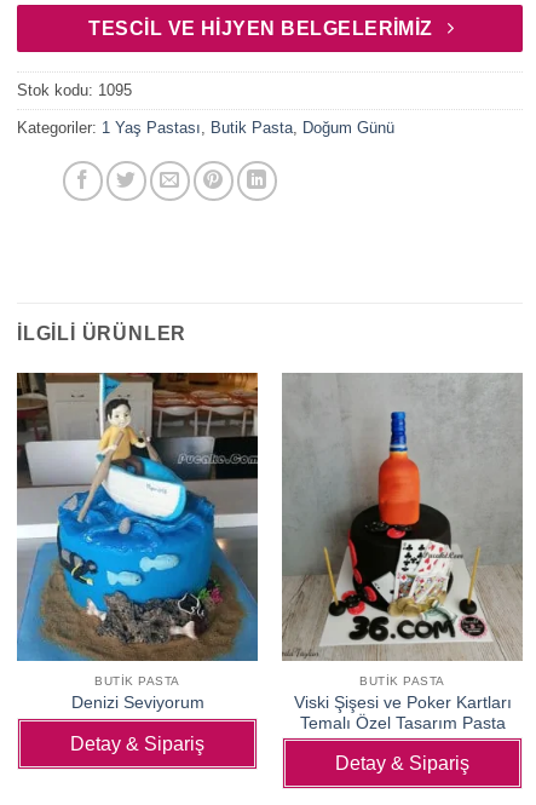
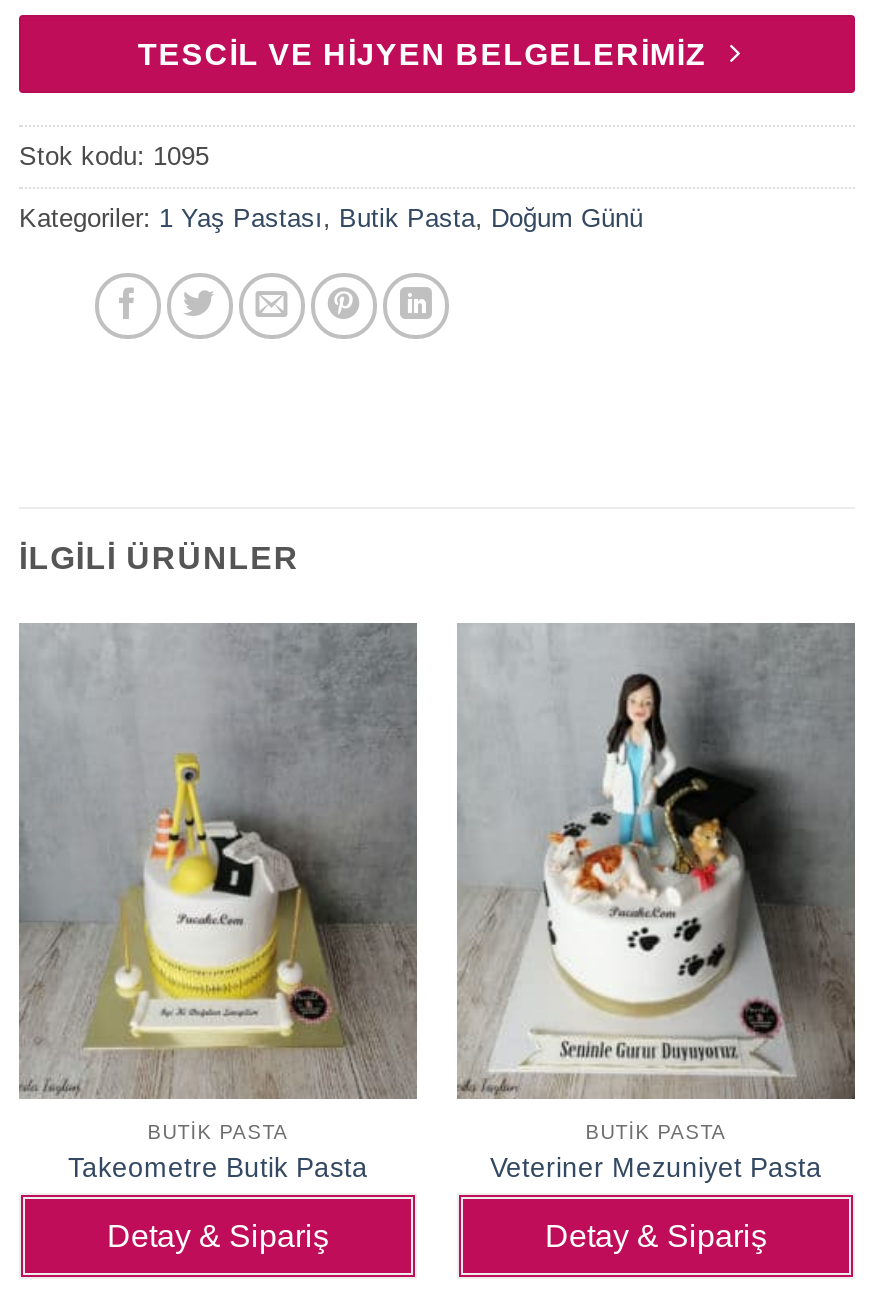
- [image]
- Denizi Seviyorum
+ [image]
+ Takeometre Butik Pasta

- [image]
- Viski Şişesi ve Poker Kartları
- Temalı Özel Tasarım Pasta
+ [image]
+ Veteriner Mezuniyet Pasta
